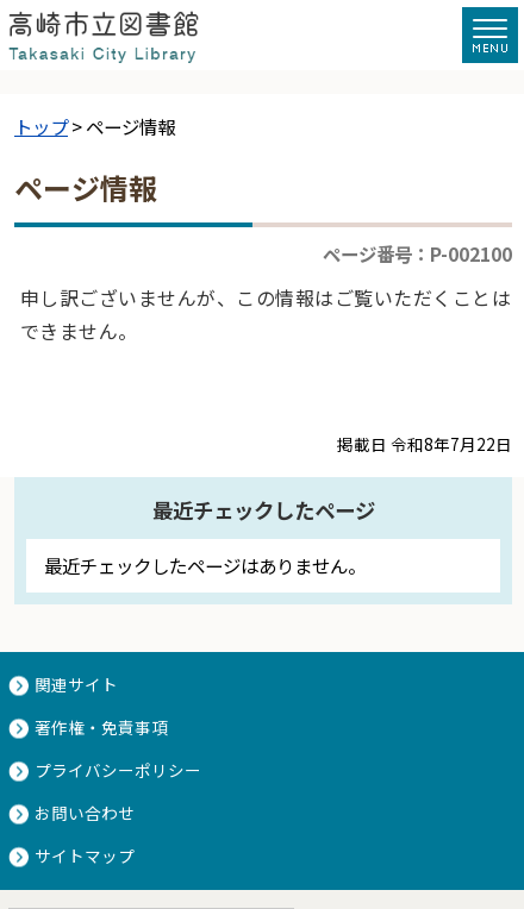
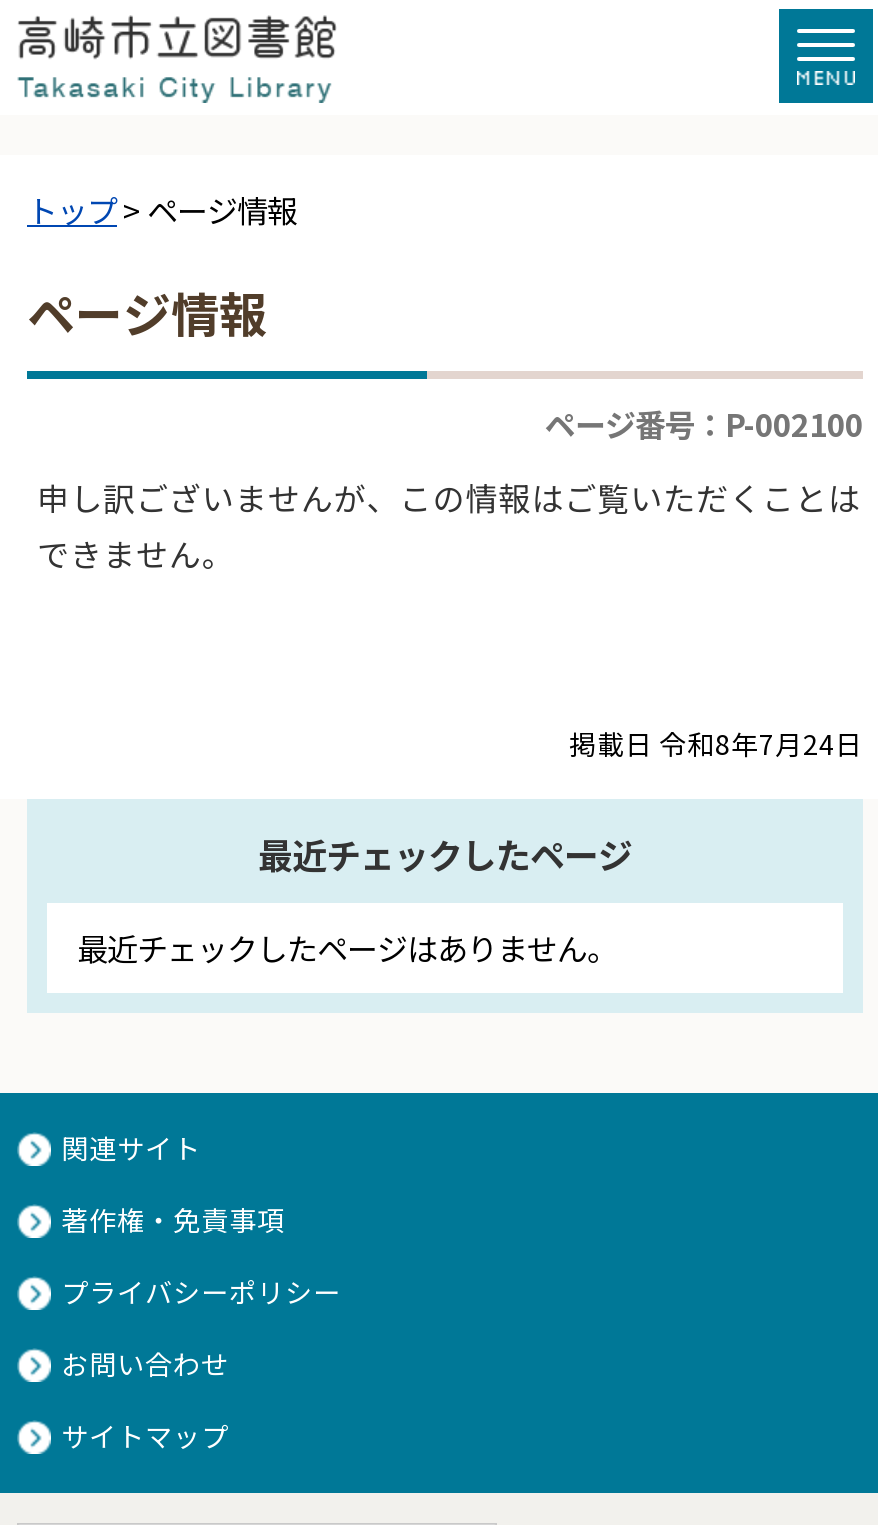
- 掲載日 令和8年7月22日
+ 掲載日 令和8年7月24日
